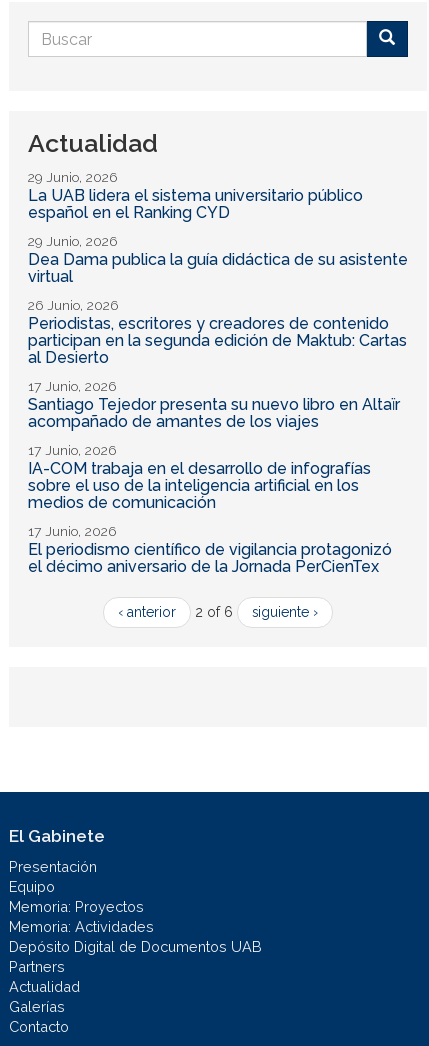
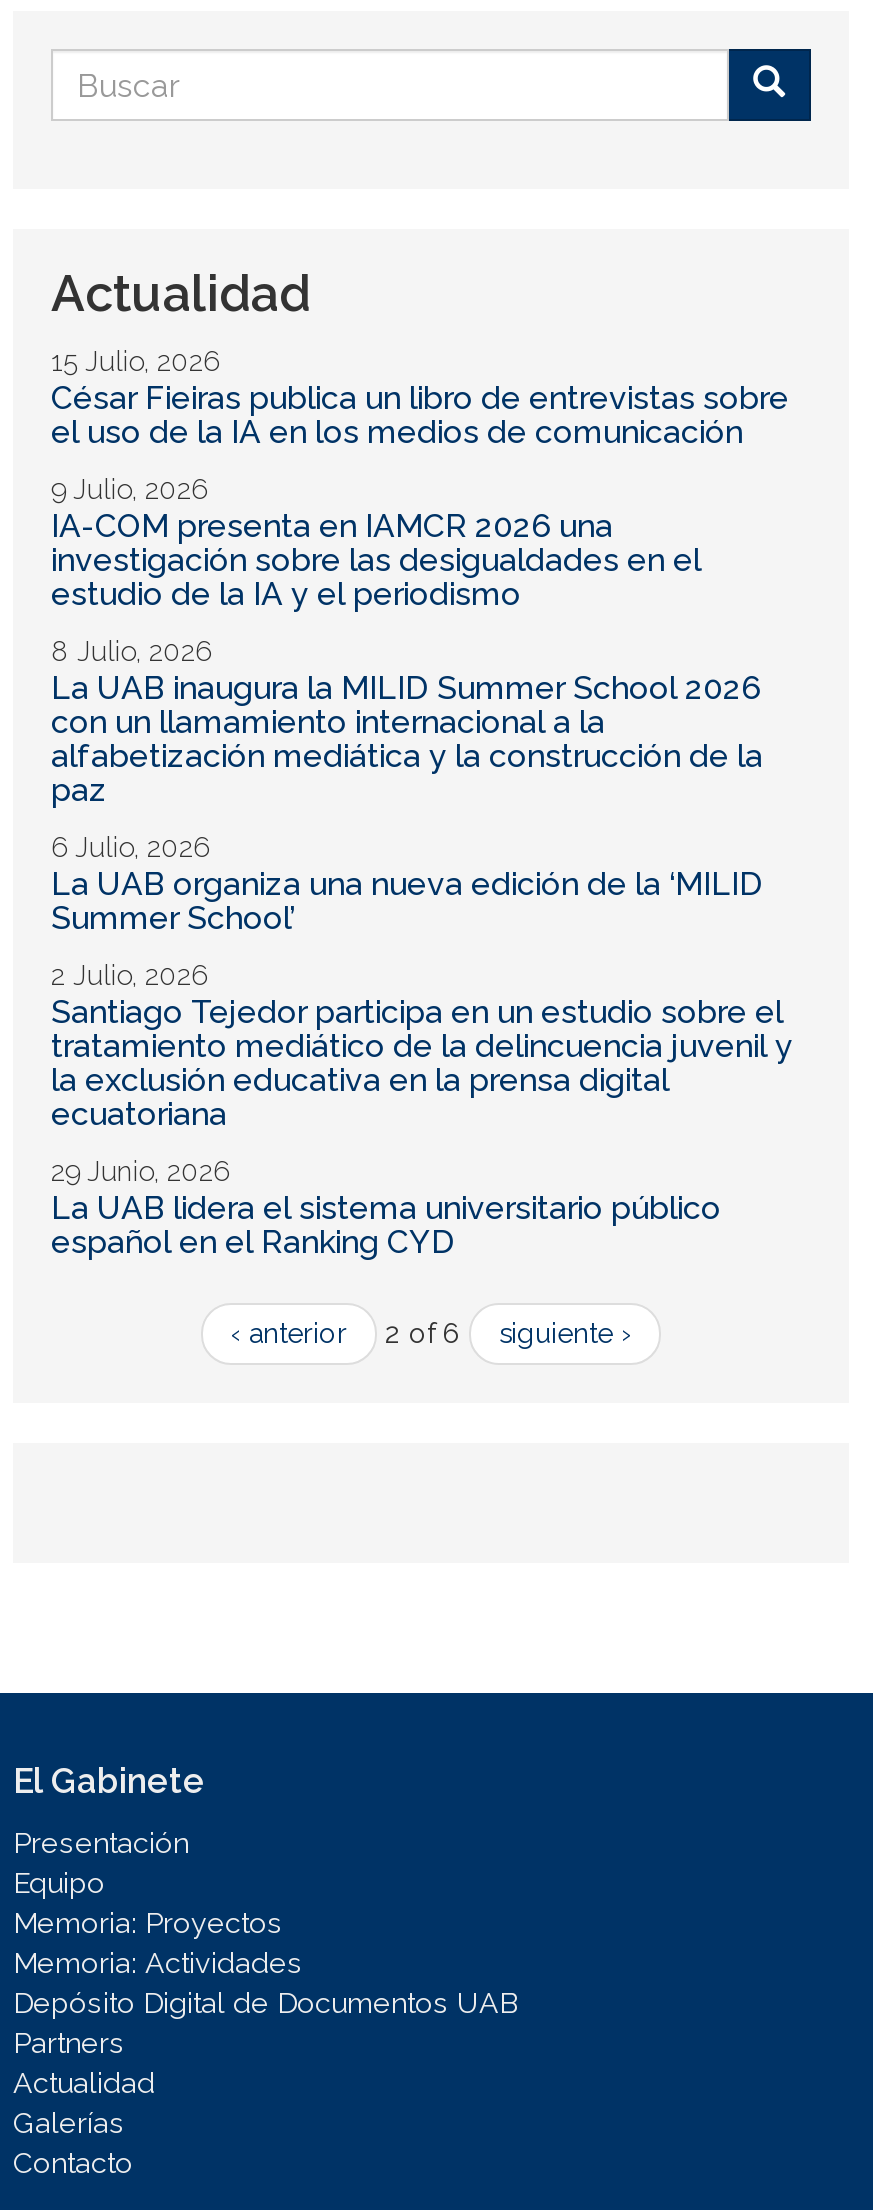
+ 15 Julio, 2026
+ César Fieiras publica un libro de entrevistas sobre
+ el uso de la IA en los medios de comunicación
+ 9 Julio, 2026
+ IA-COM presenta en IAMCR 2026 una
+ investigación sobre las desigualdades en el
+ estudio de la IA y el periodismo
+ 8 Julio, 2026
+ La UAB inaugura la MILID Summer School 2026
+ con un llamamiento internacional a la
+ alfabetización mediática y la construcción de la
+ paz
+ 6 Julio, 2026
+ La UAB organiza una nueva edición de la ‘MILID
+ Summer School’
+ 2 Julio, 2026
+ Santiago Tejedor participa en un estudio sobre el
+ tratamiento mediático de la delincuencia juvenil y
+ la exclusión educativa en la prensa digital
+ ecuatoriana

moved down: 29 Junio, 2026 | La UAB lidera el sistema universitario público | español en el Ranking CYD

- 29 Junio, 2026
- Dea Dama publica la guía didáctica de su asistente
- virtual
- 26 Junio, 2026
- Periodistas, escritores y creadores de contenido
- participan en la segunda edición de Maktub: Cartas
- al Desierto
- 17 Junio, 2026
- Santiago Tejedor presenta su nuevo libro en Altaïr
- acompañado de amantes de los viajes
- 17 Junio, 2026
- IA-COM trabaja en el desarrollo de infografías
- sobre el uso de la inteligencia artificial en los
- medios de comunicación
- 17 Junio, 2026
- El periodismo científico de vigilancia protagonizó
- el décimo aniversario de la Jornada PerCienTex
